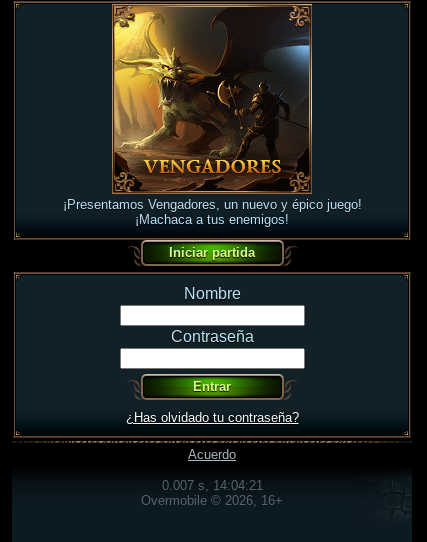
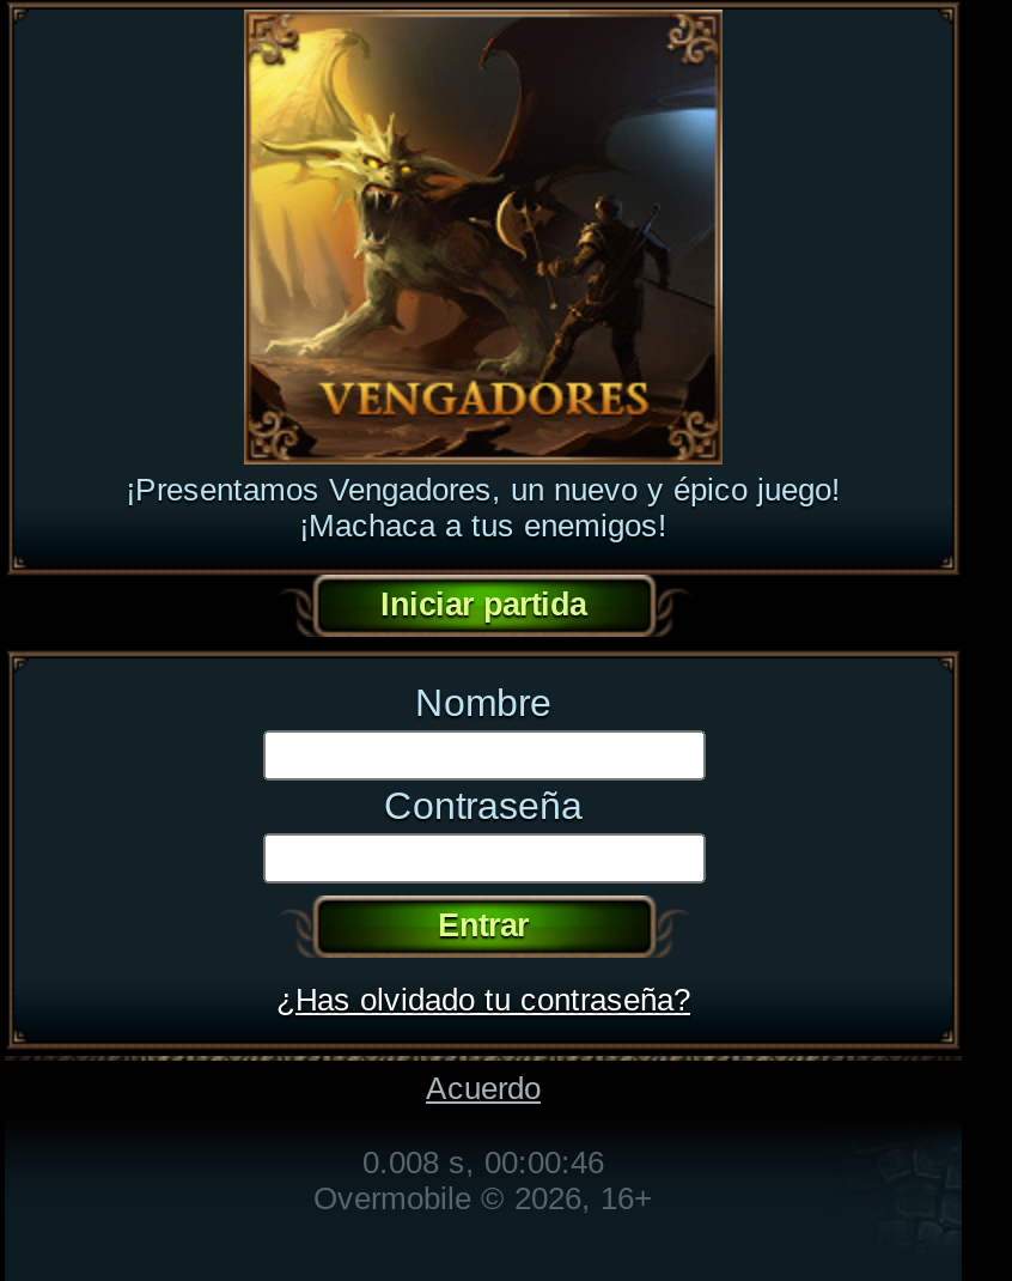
- 0.007 s, 14:04:21
+ 0.008 s, 00:00:46
